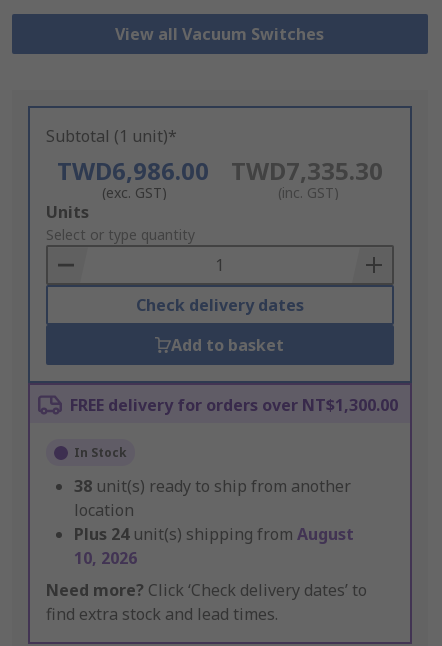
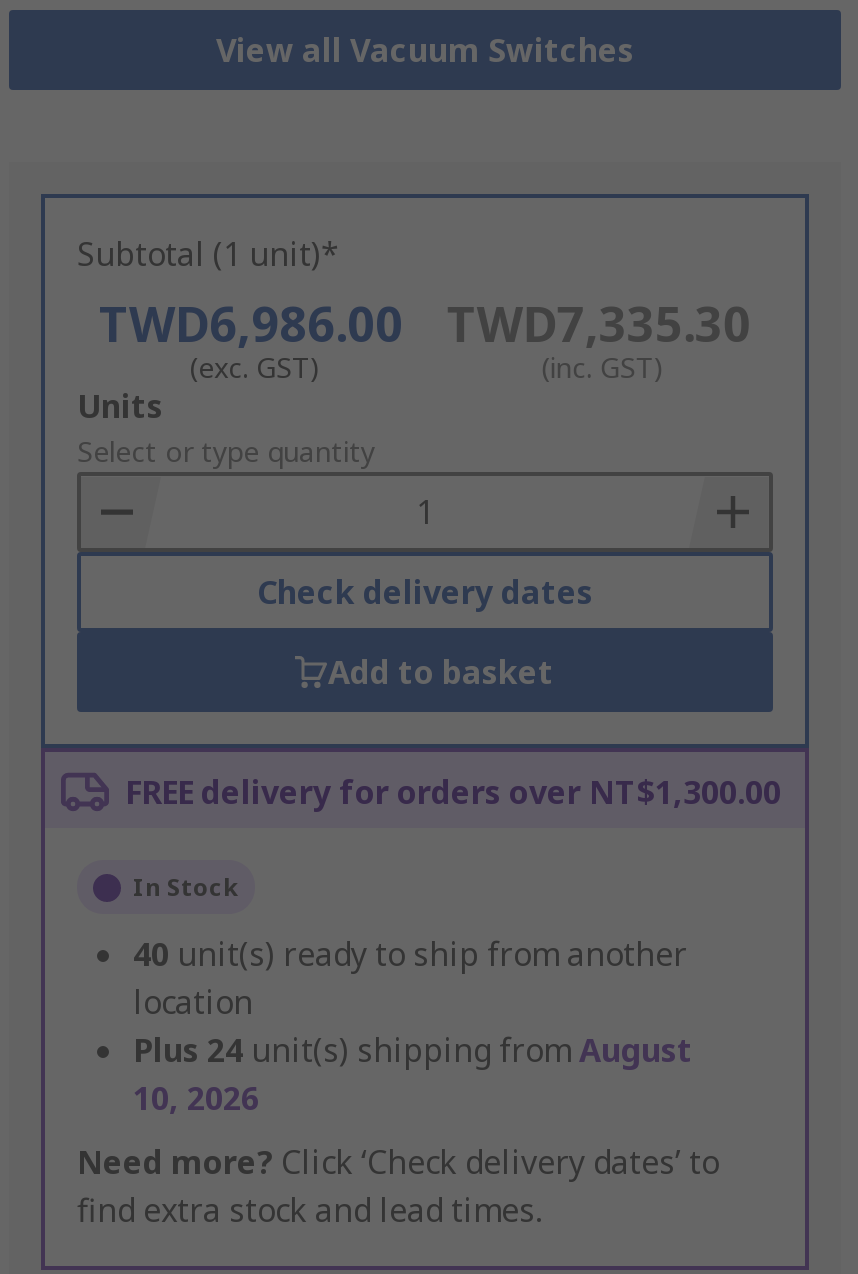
- 38 unit(s) ready to ship from another
+ 40 unit(s) ready to ship from another
